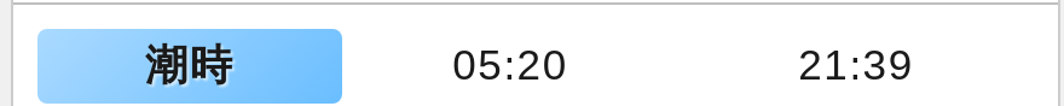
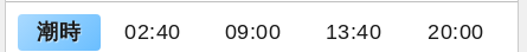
- 05:20
- 21:39
+ 02:40
+ 09:00
+ 13:40
+ 20:00
